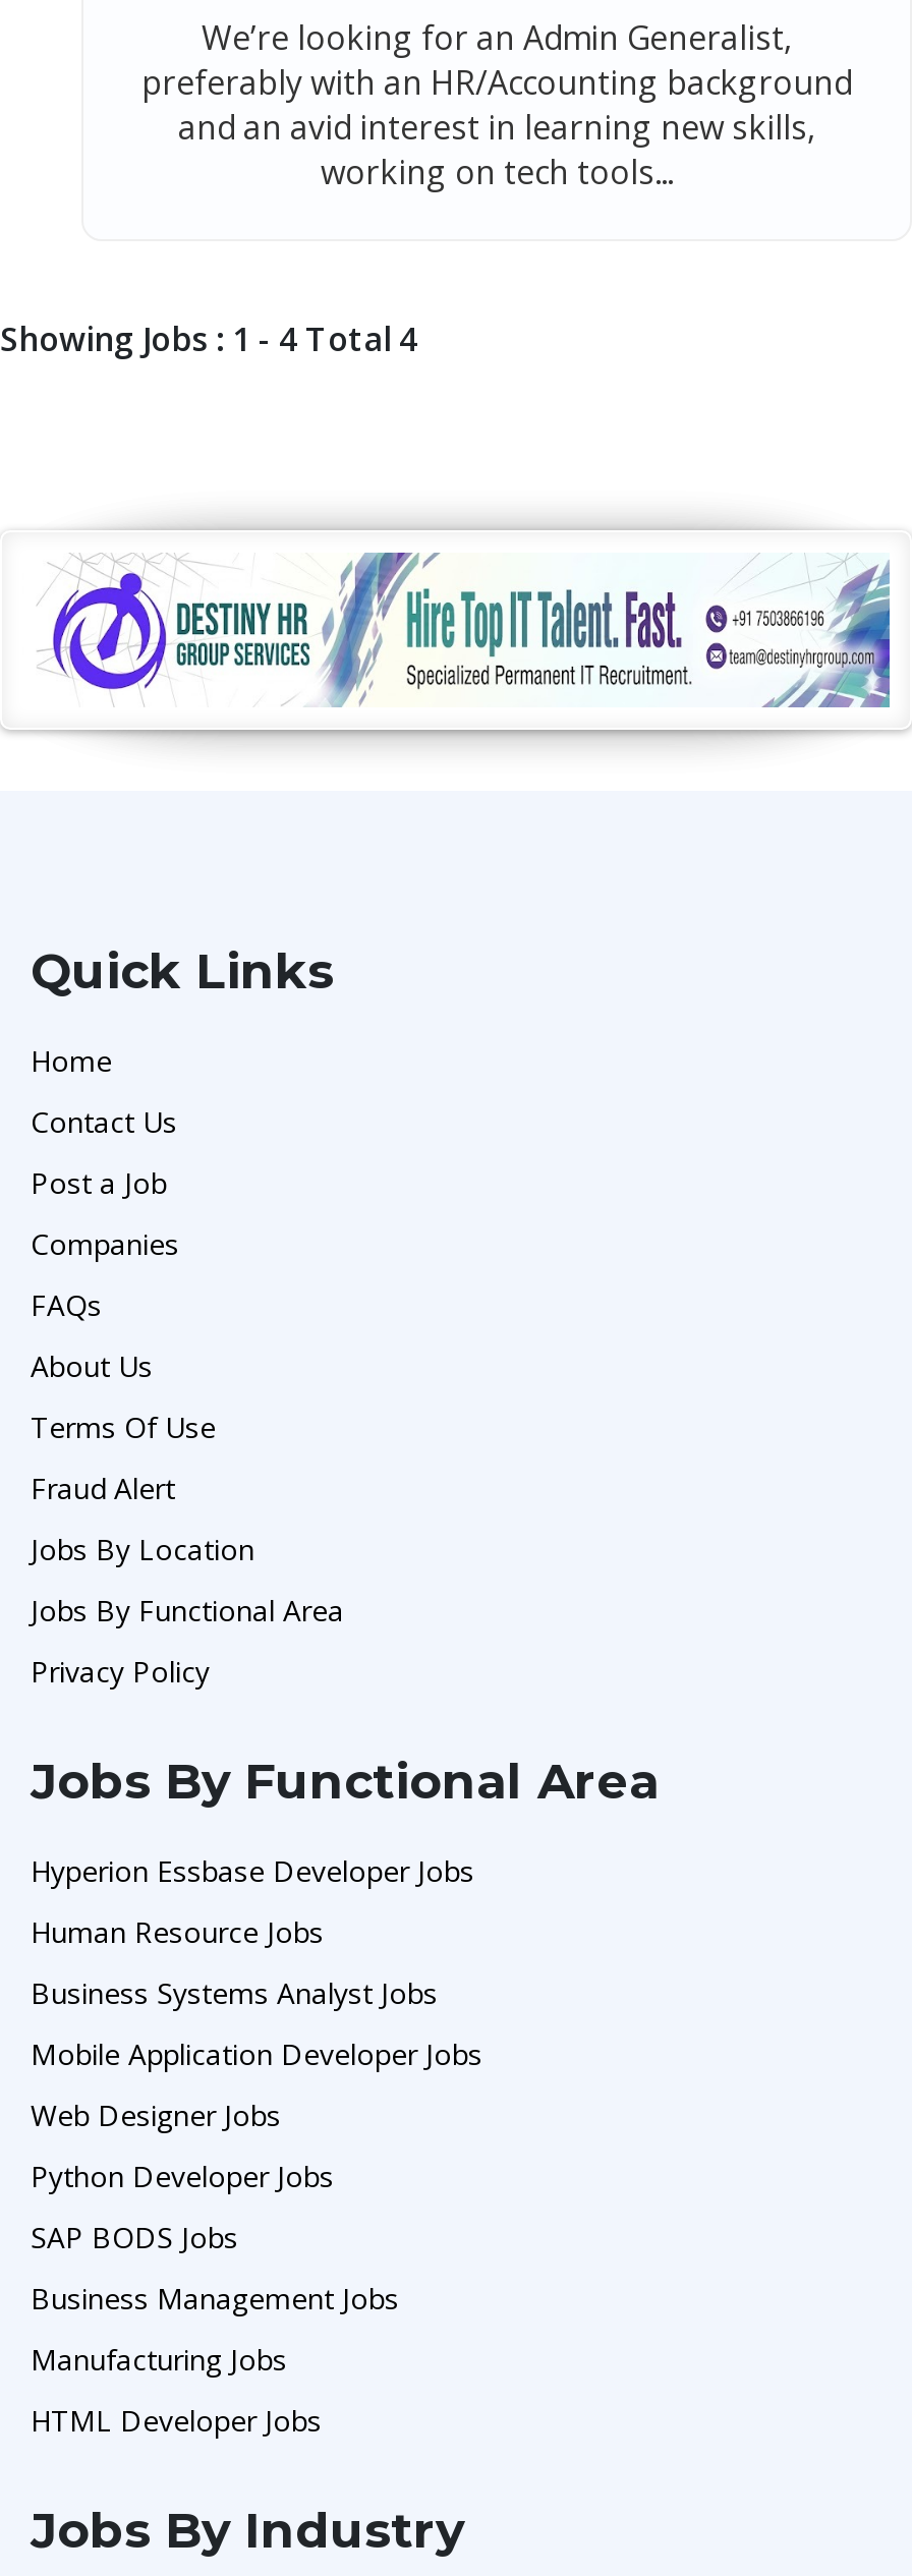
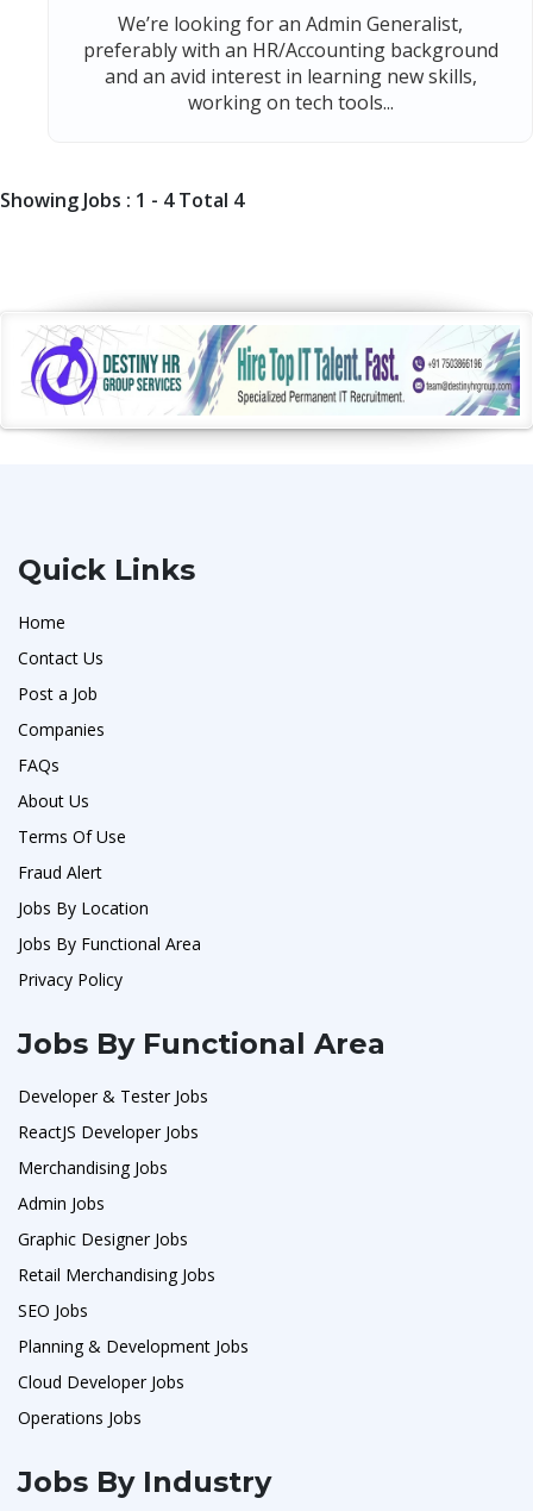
- Hyperion Essbase Developer Jobs
+ Developer & Tester Jobs

- Human Resource Jobs
+ ReactJS Developer Jobs

- Business Systems Analyst Jobs
+ Merchandising Jobs

- Mobile Application Developer Jobs
+ Admin Jobs

- Web Designer Jobs
+ Graphic Designer Jobs

- Python Developer Jobs
+ Retail Merchandising Jobs

- SAP BODS Jobs
+ SEO Jobs

- Business Management Jobs
+ Planning & Development Jobs

- Manufacturing Jobs
+ Cloud Developer Jobs

- HTML Developer Jobs
+ Operations Jobs
